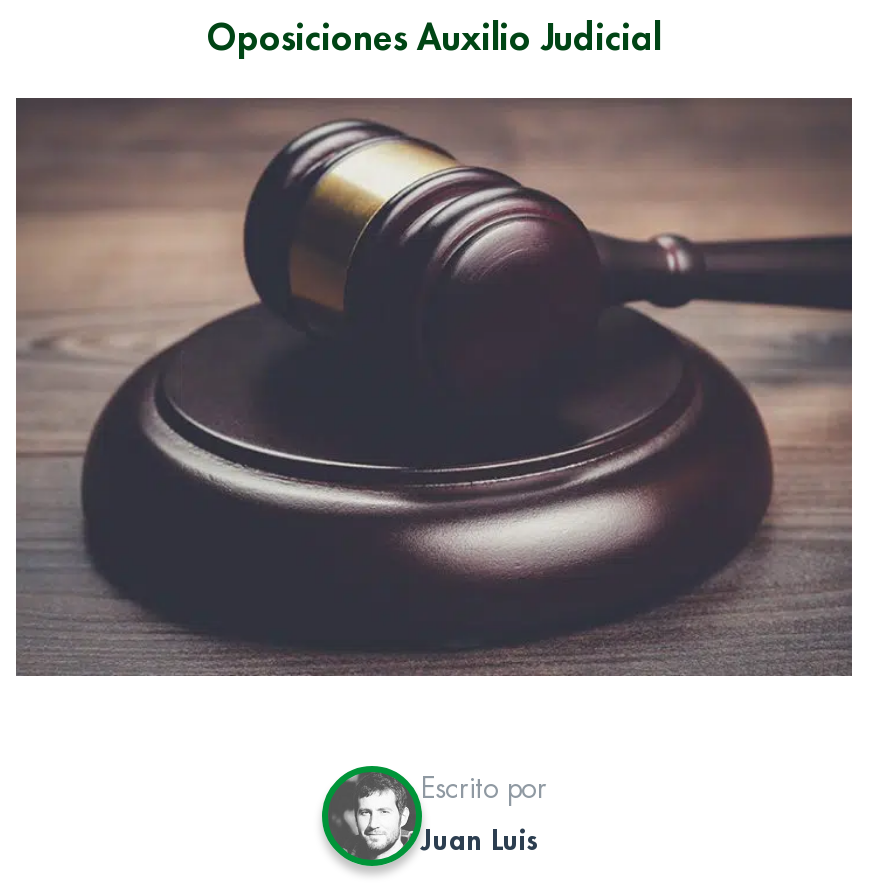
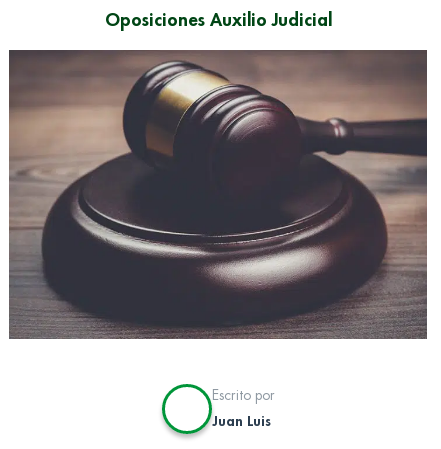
- [image]
+ [image]
